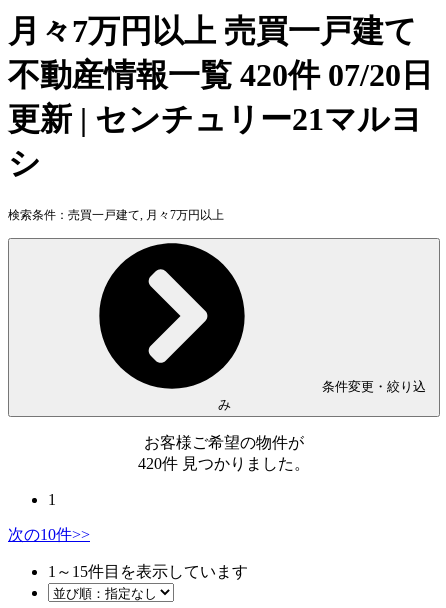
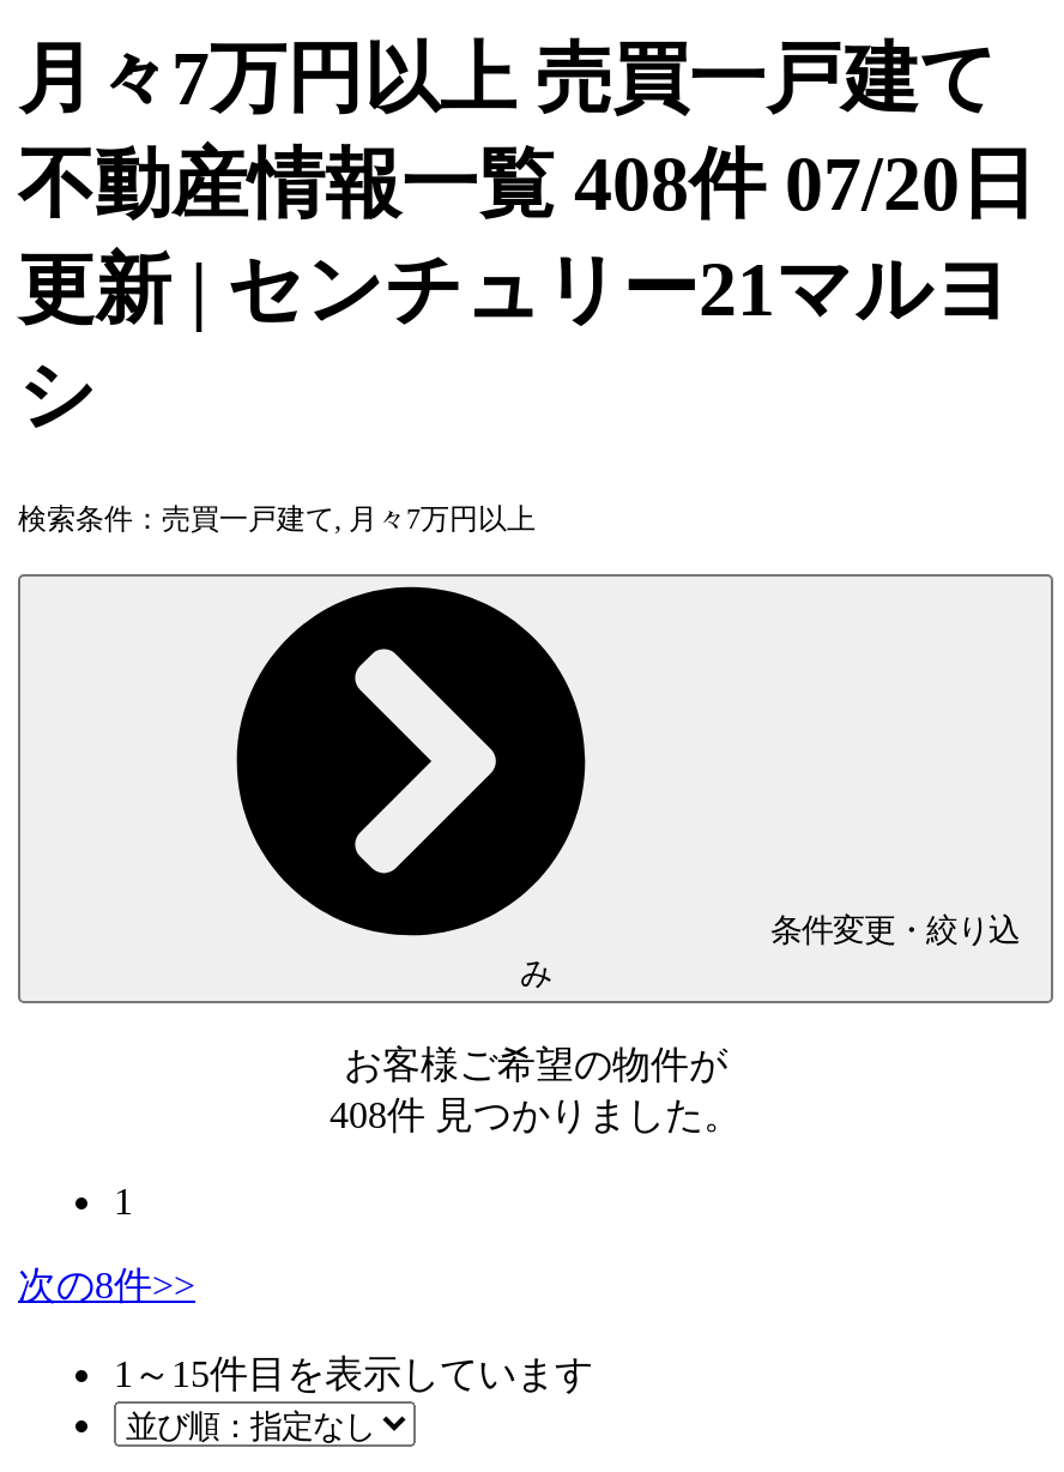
- 不動産情報一覧 420件 07/20日
+ 不動産情報一覧 408件 07/20日

- 420件見つかりました。
+ 408件見つかりました。

- 次の10件>>
+ 次の8件>>
